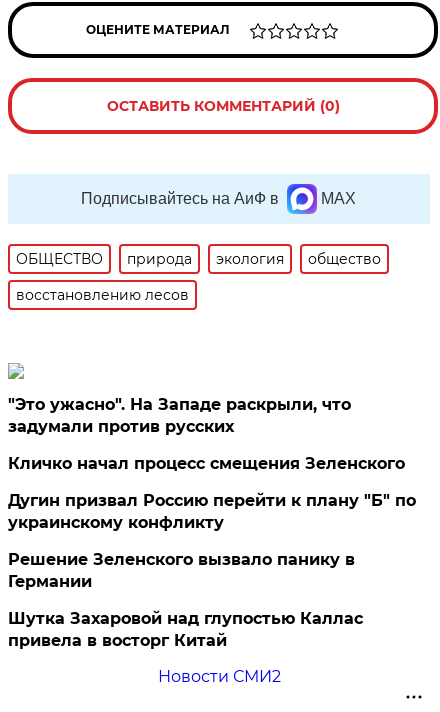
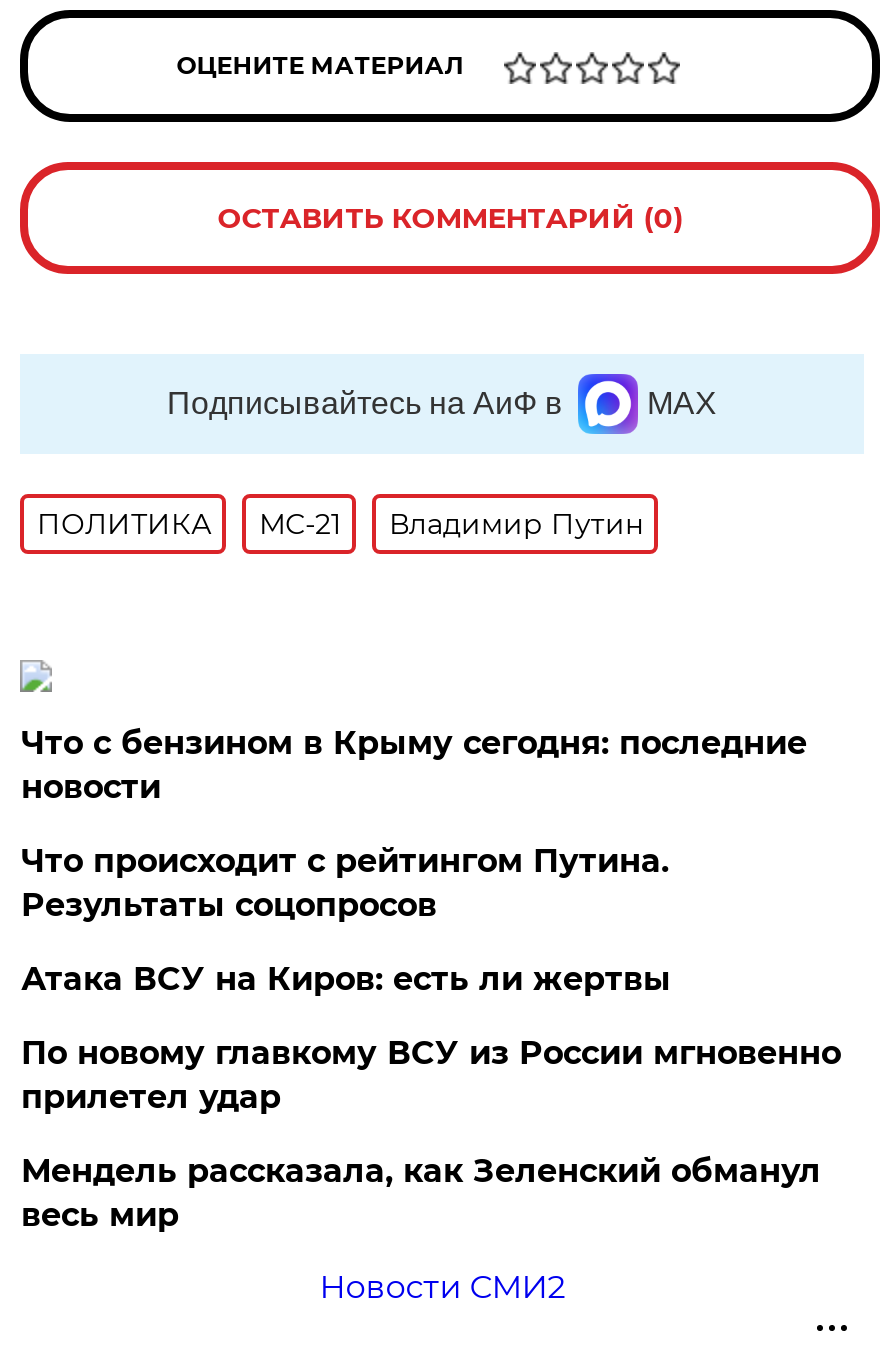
- ОБЩЕСТВО
- природа
- экология
- общество
- восстановлению лесов
+ ПОЛИТИКА
+ МС-21
+ Владимир Путин

- "Это ужасно". На Западе раскрыли, что
- задумали против русских
- Кличко начал процесс смещения Зеленского
- Дугин призвал Россию перейти к плану "Б" по
- украинскому конфликту
- Решение Зеленского вызвало панику в
- Германии
- Шутка Захаровой над глупостью Каллас
- привела в восторг Китай
+ Что с бензином в Крыму сегодня: последние
+ новости
+ Что происходит с рейтингом Путина.
+ Результаты соцопросов
+ Атака ВСУ на Киров: есть ли жертвы
+ По новому главкому ВСУ из России мгновенно
+ прилетел удар
+ Мендель рассказала, как Зеленский обманул
+ весь мир
